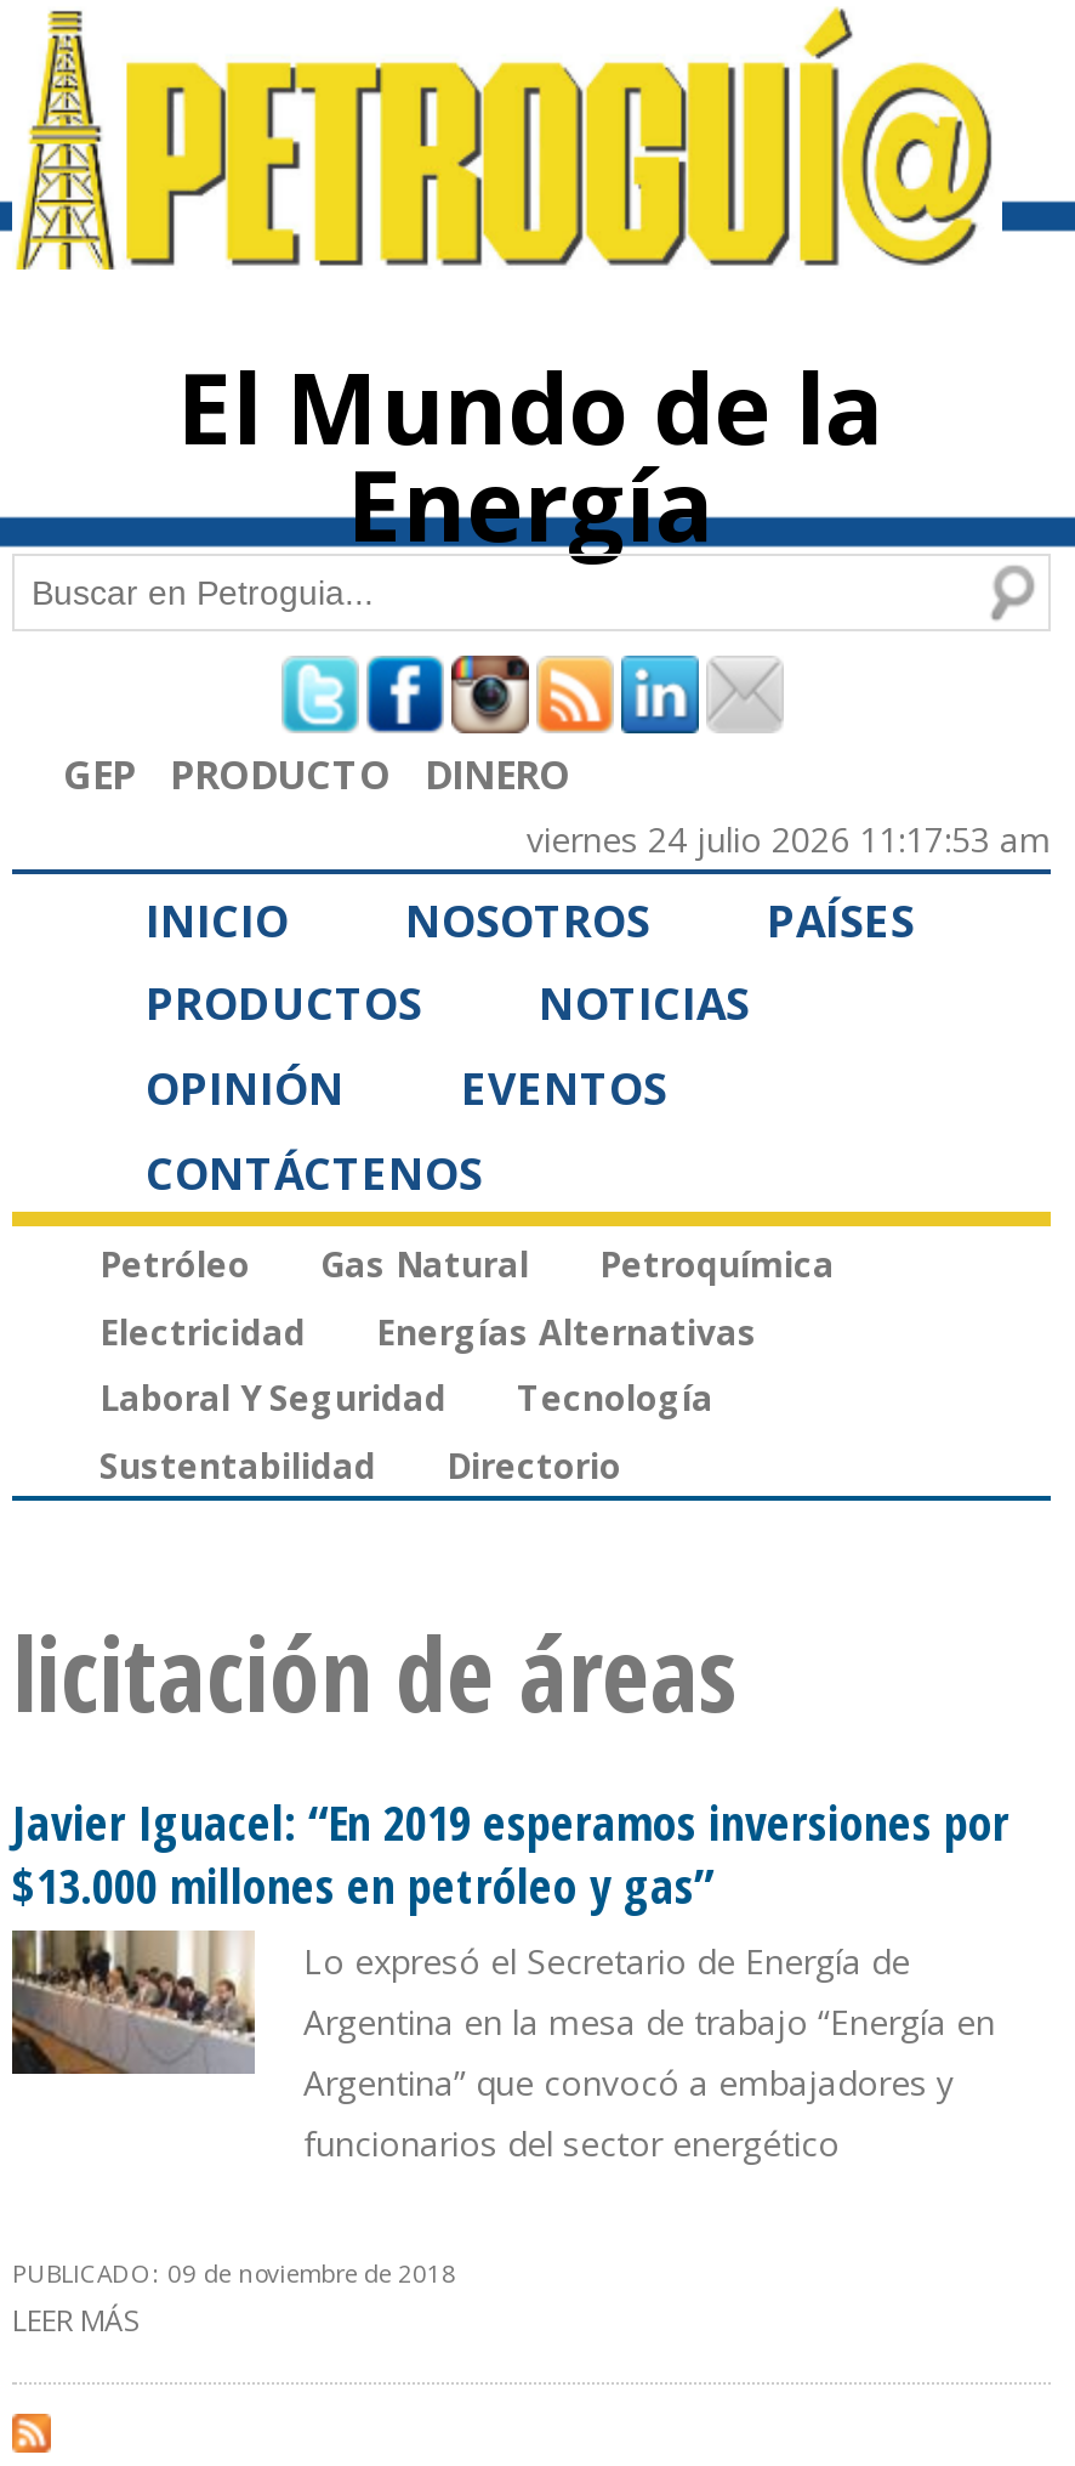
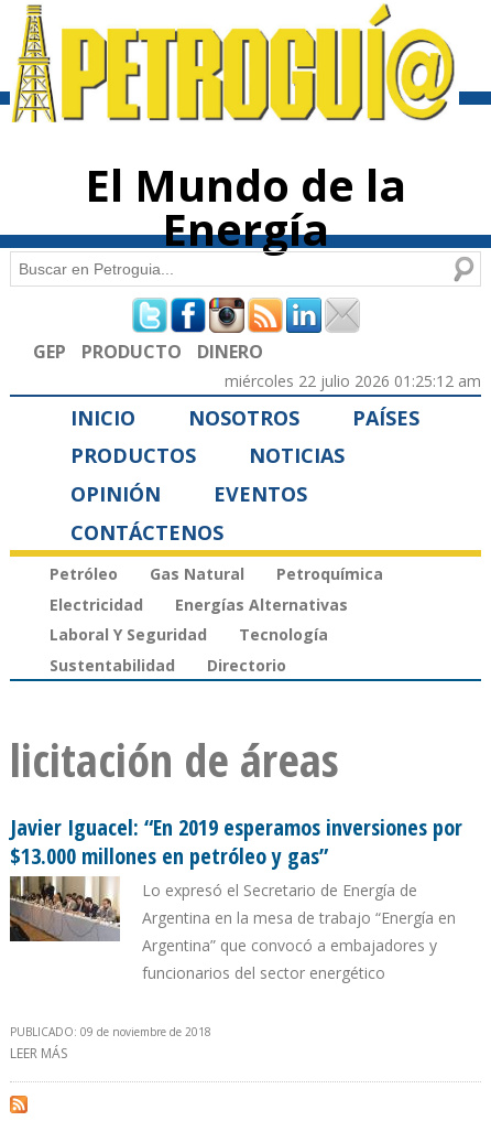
- viernes 24 julio 2026 11:17:53 am
+ miércoles 22 julio 2026 01:25:12 am
